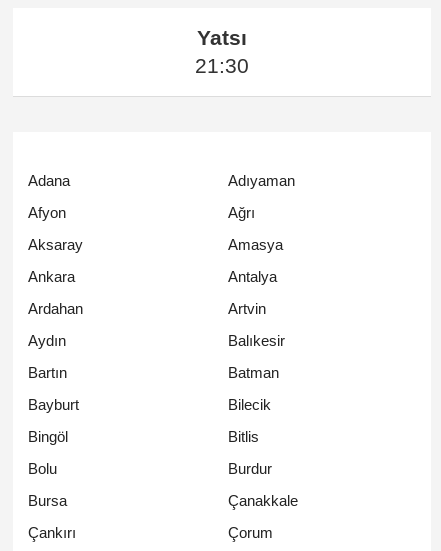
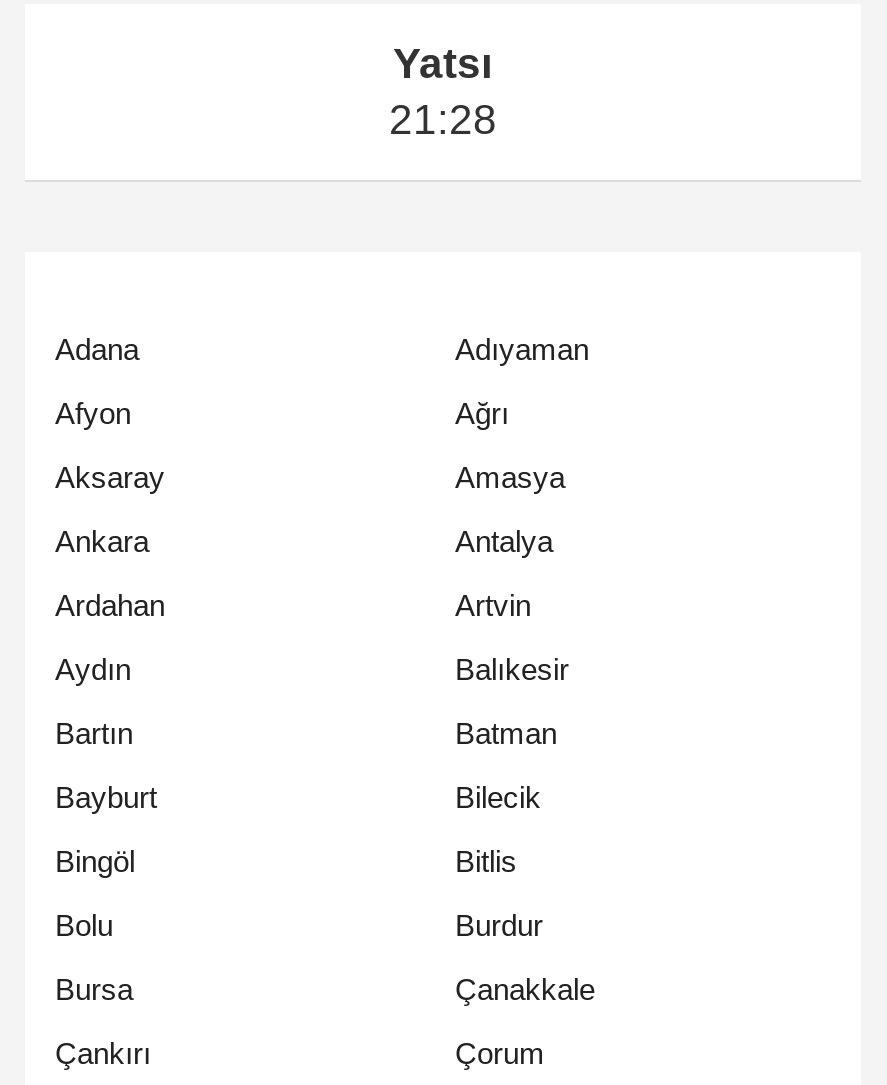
- 21:30
+ 21:28
